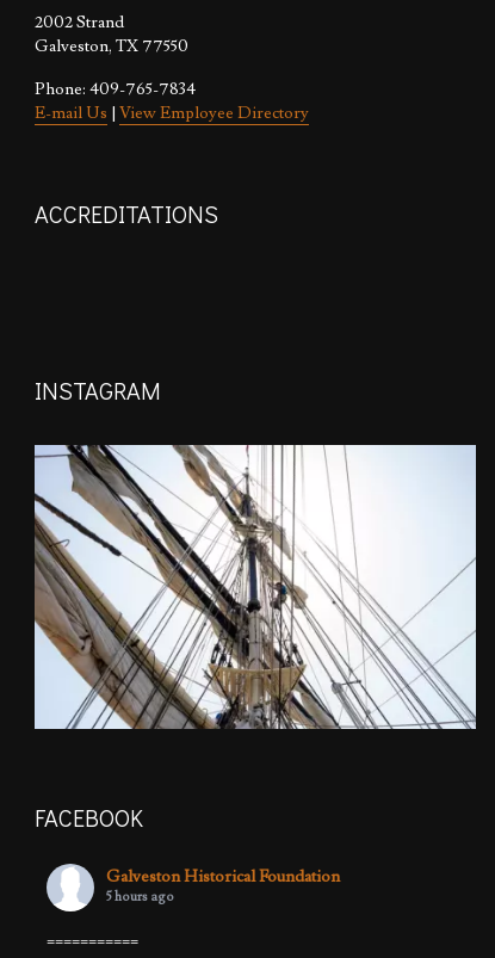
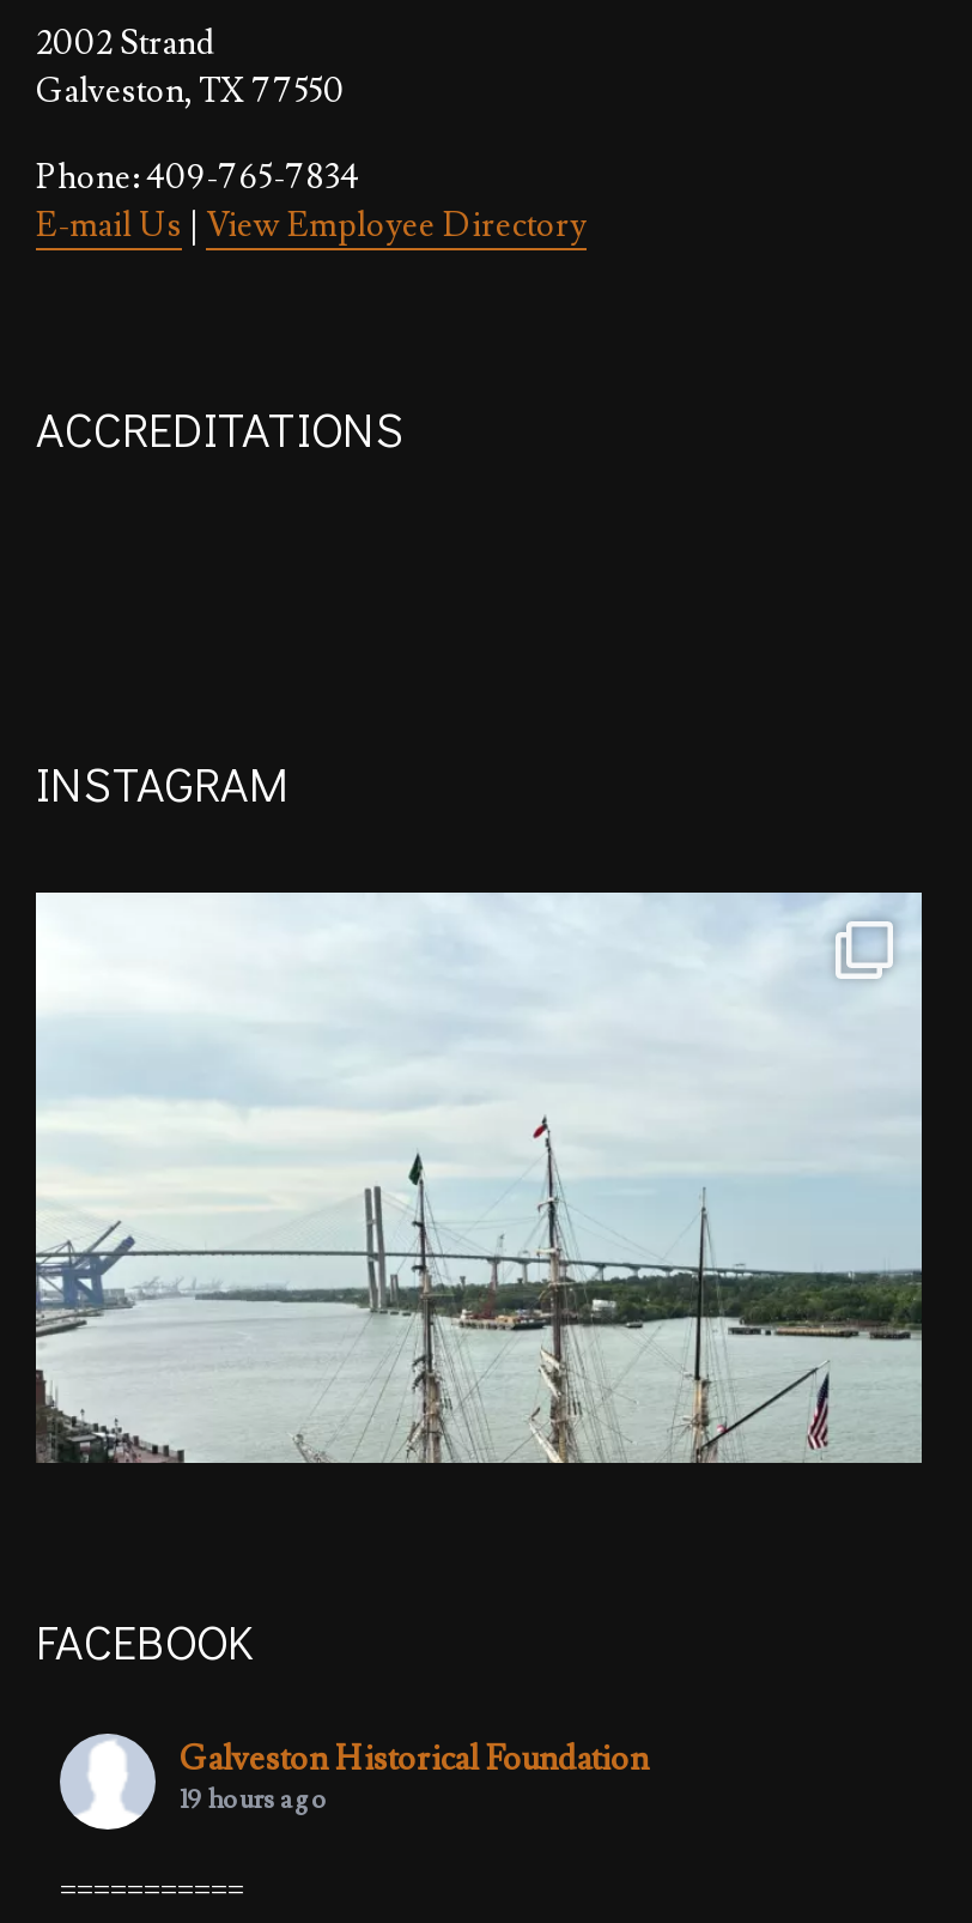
- [image]
+ [image]

- 5 hours ago
+ 19 hours ago
